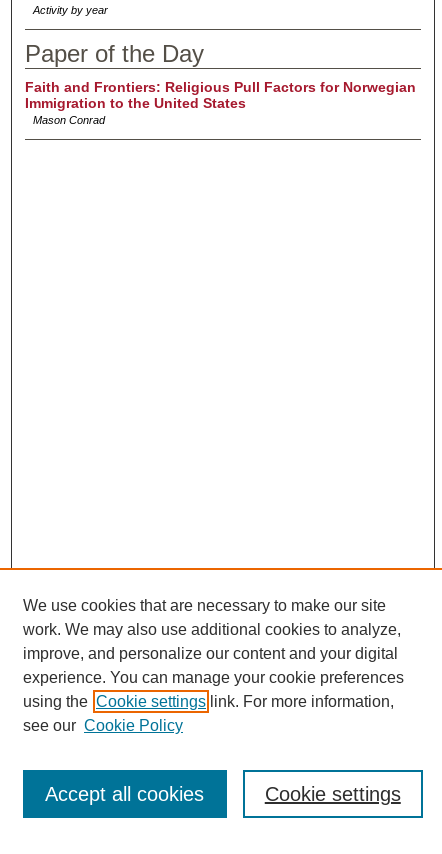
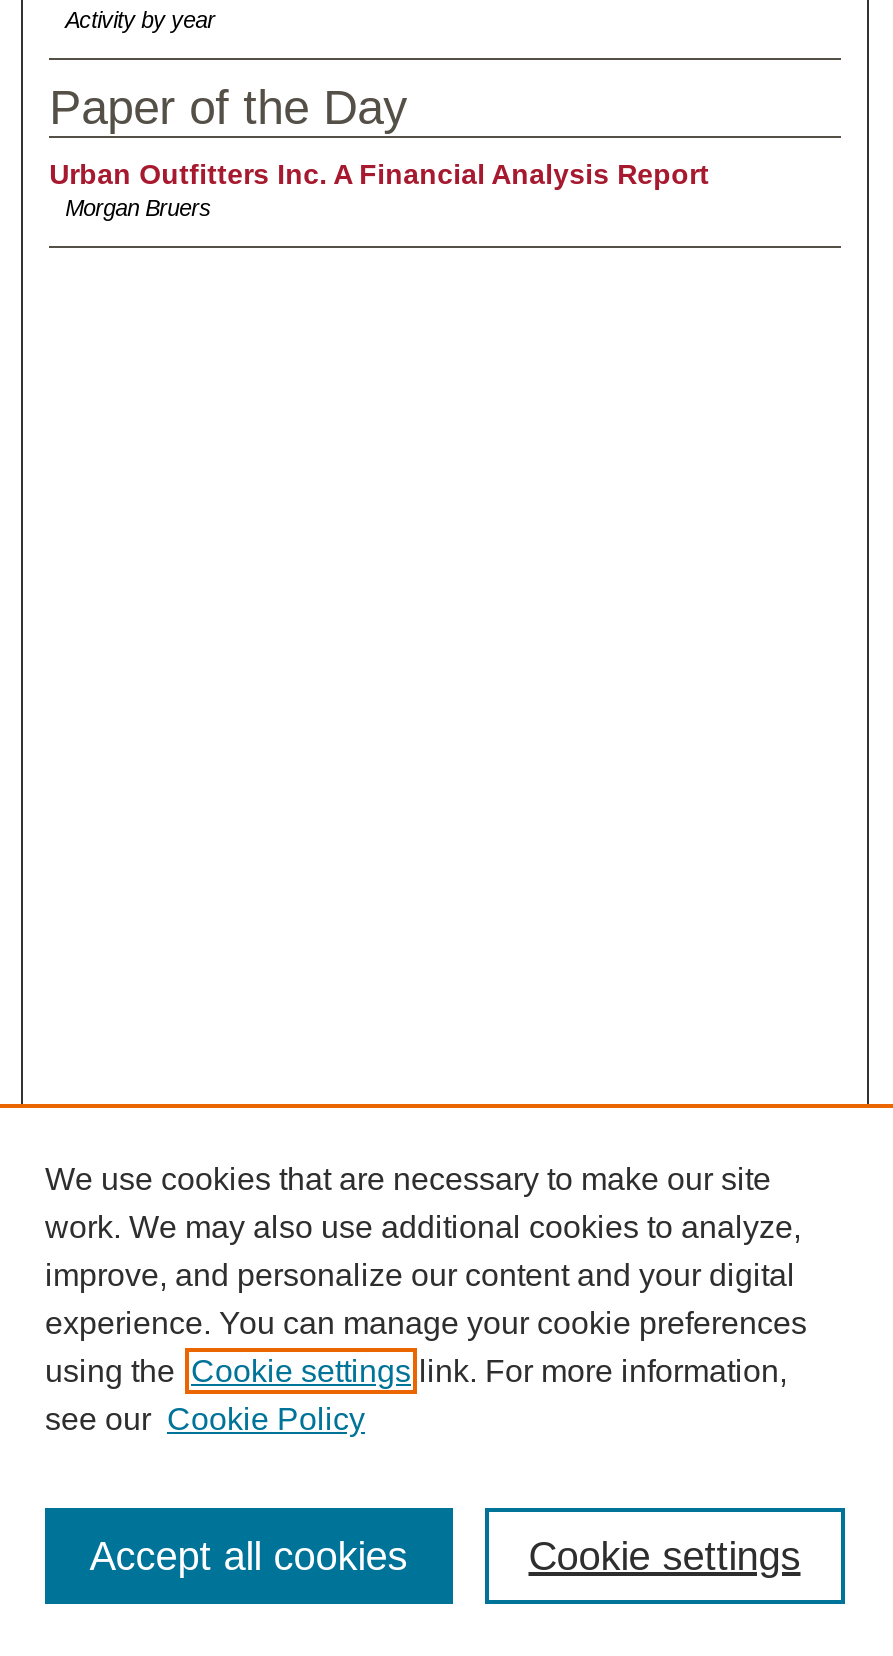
- Faith and Frontiers: Religious Pull Factors for Norwegian
- Immigration to the United States
- Mason Conrad
+ Urban Outfitters Inc. A Financial Analysis Report
+ Morgan Bruers
